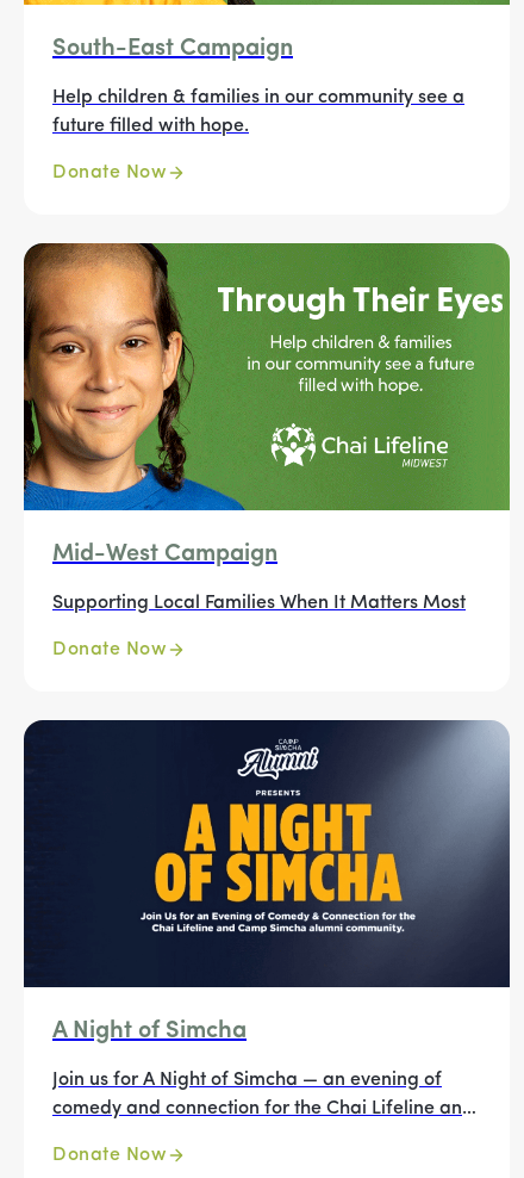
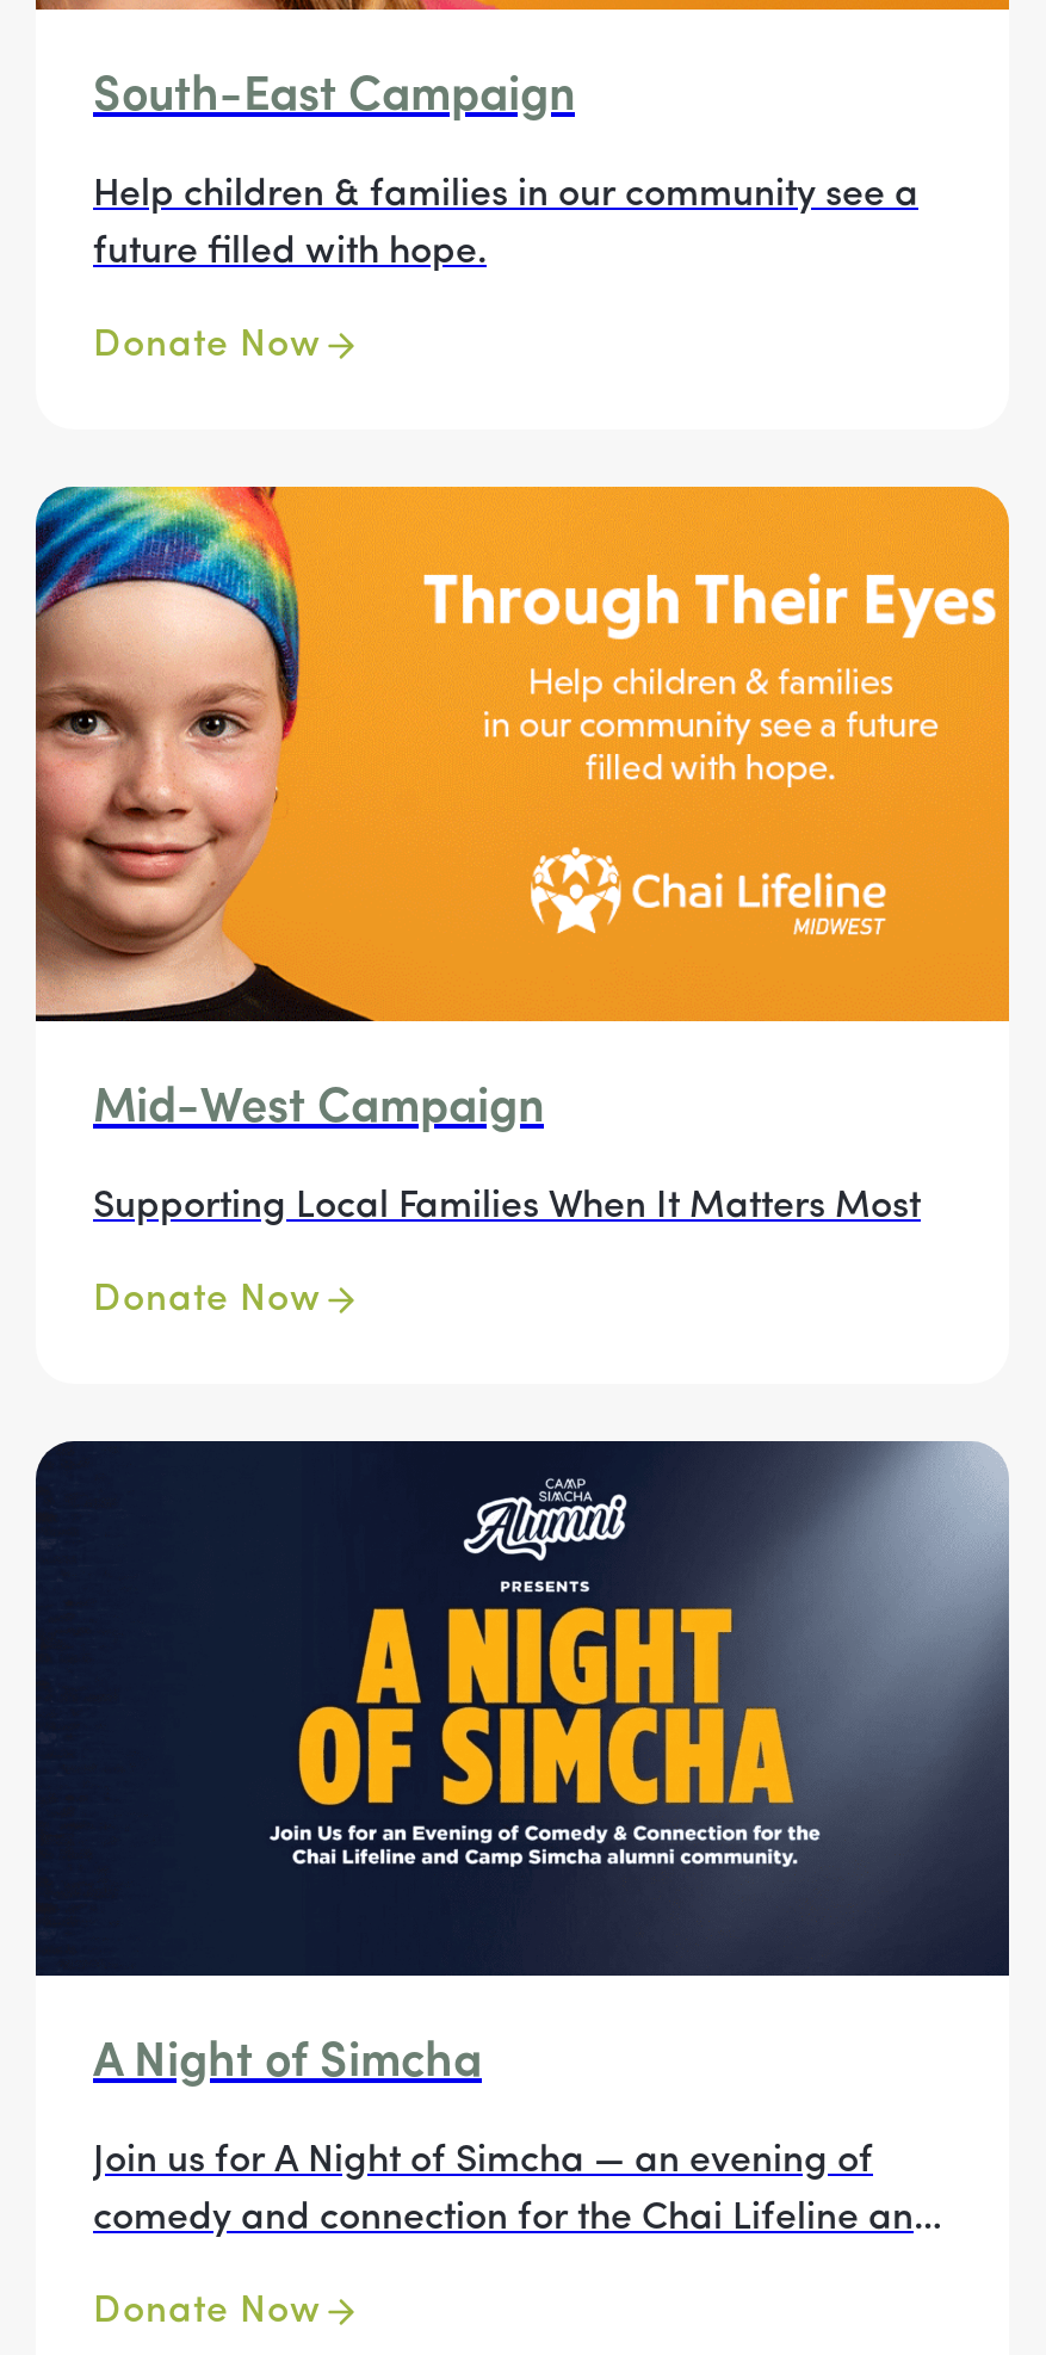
- [image]
+ [image]
